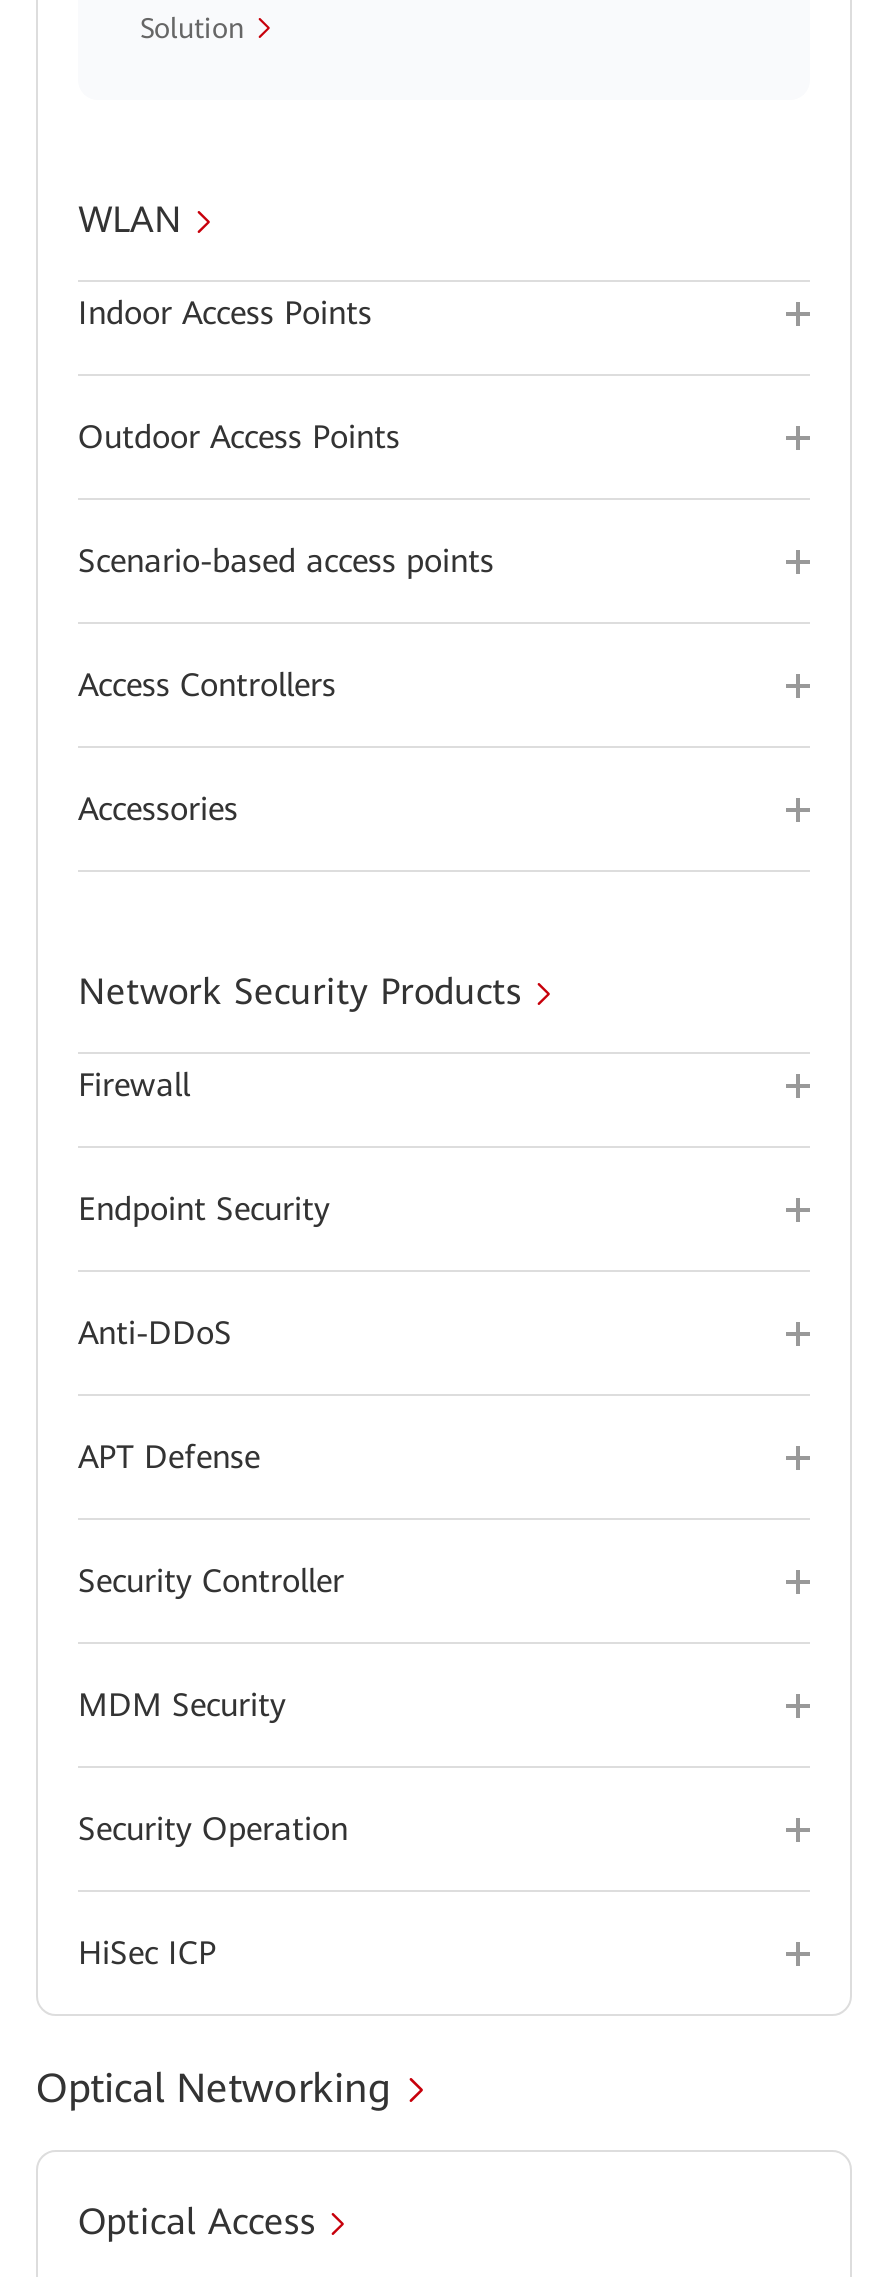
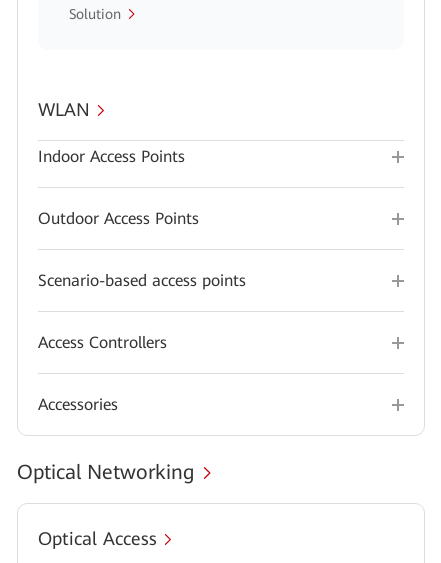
- Network Security Products
- Firewall
- Endpoint Security
- Anti-DDoS
- APT Defense
- Security Controller
- MDM Security
- Security Operation
- HiSec ICP
